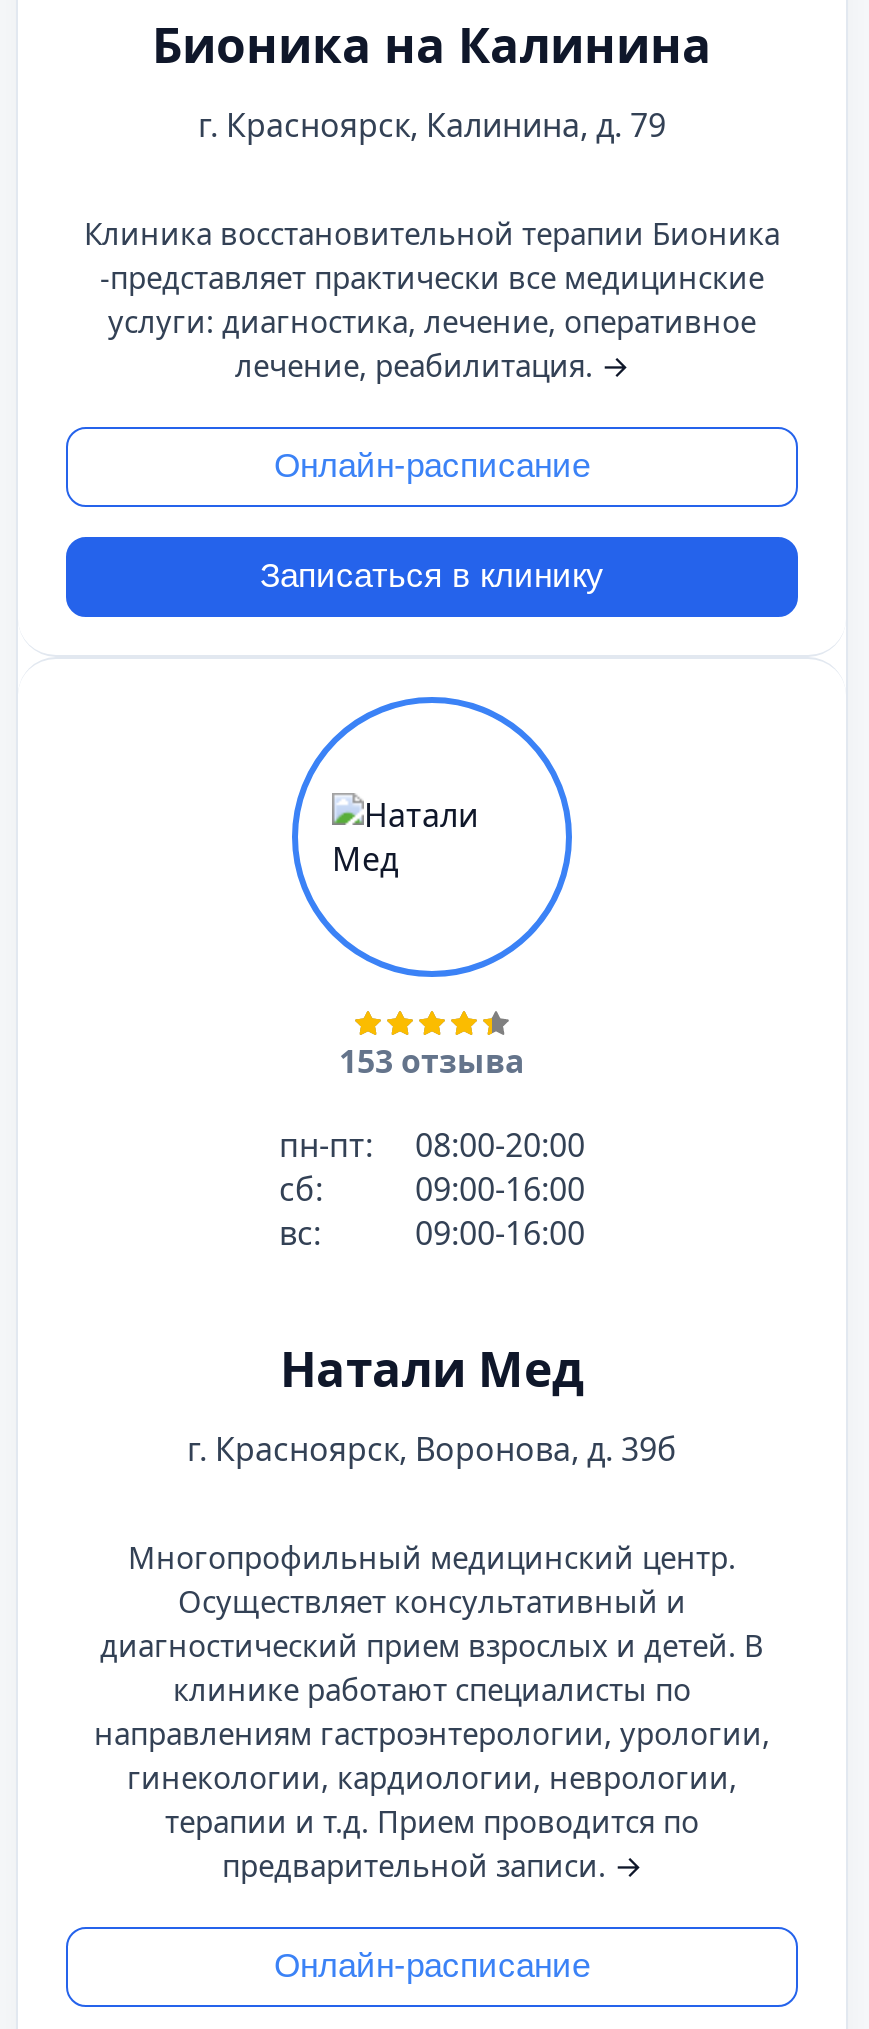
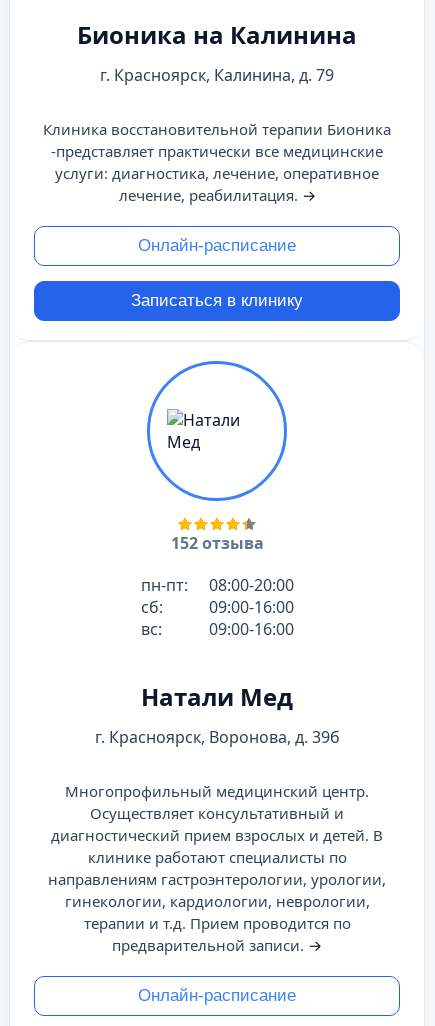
- 153 отзыва
+ 152 отзыва
